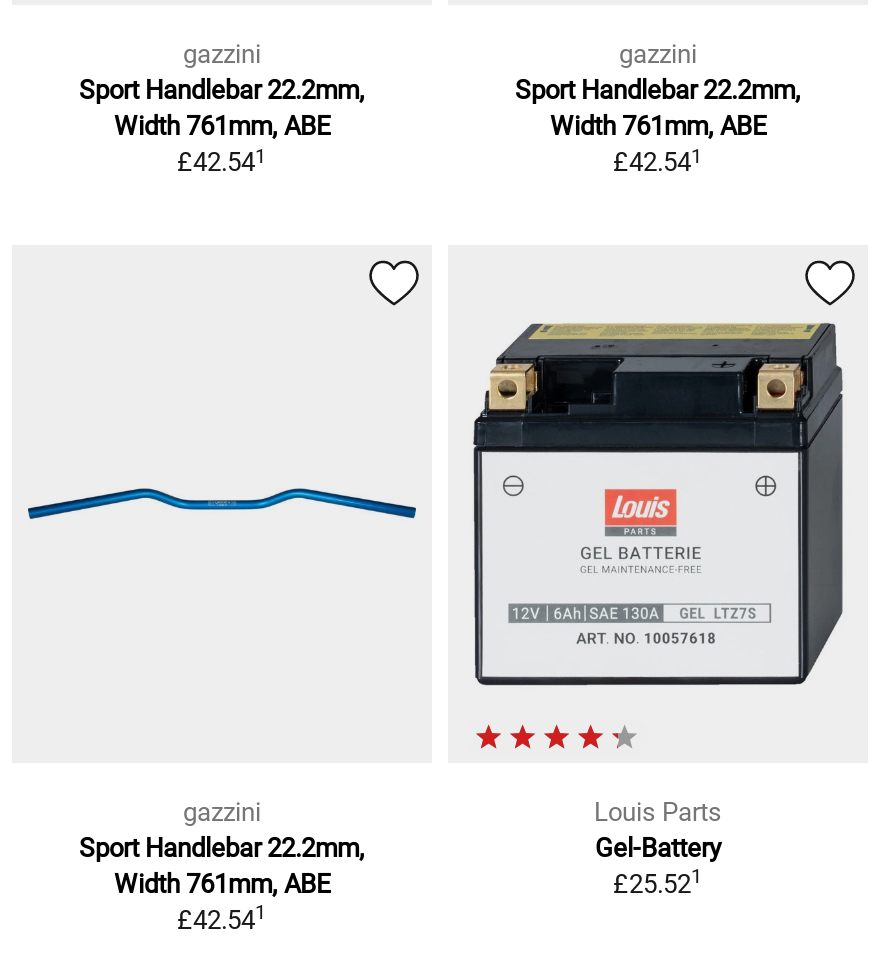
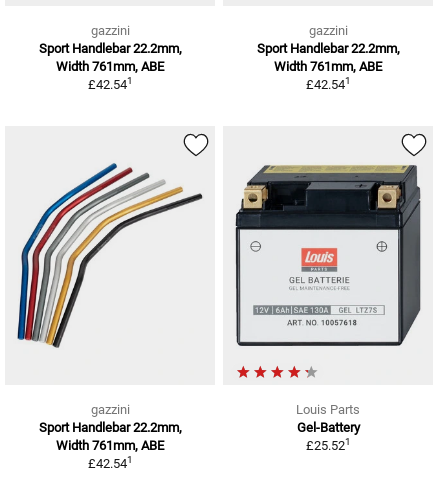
+ [image]
